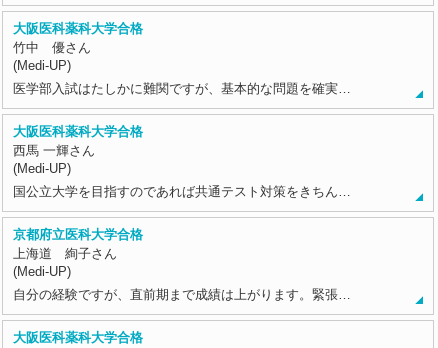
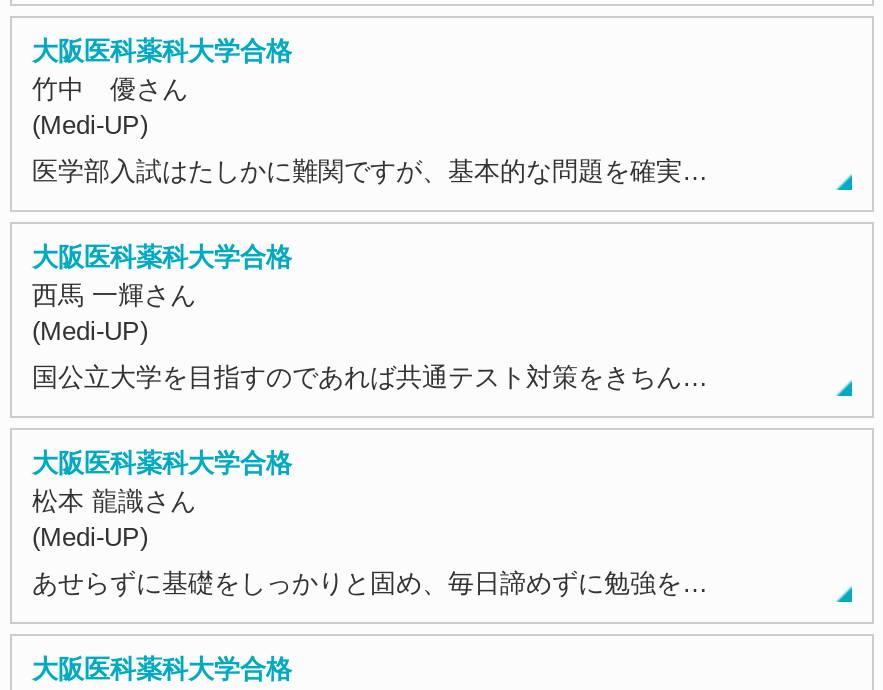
- 京都府立医科大学合格
- 上海道 絢子さん
+ 大阪医科薬科大学合格
+ 松本 龍識さん

- 自分の経験ですが、直前期まで成績は上がります。緊張…
+ あせらずに基礎をしっかりと固め、毎日諦めずに勉強を…
